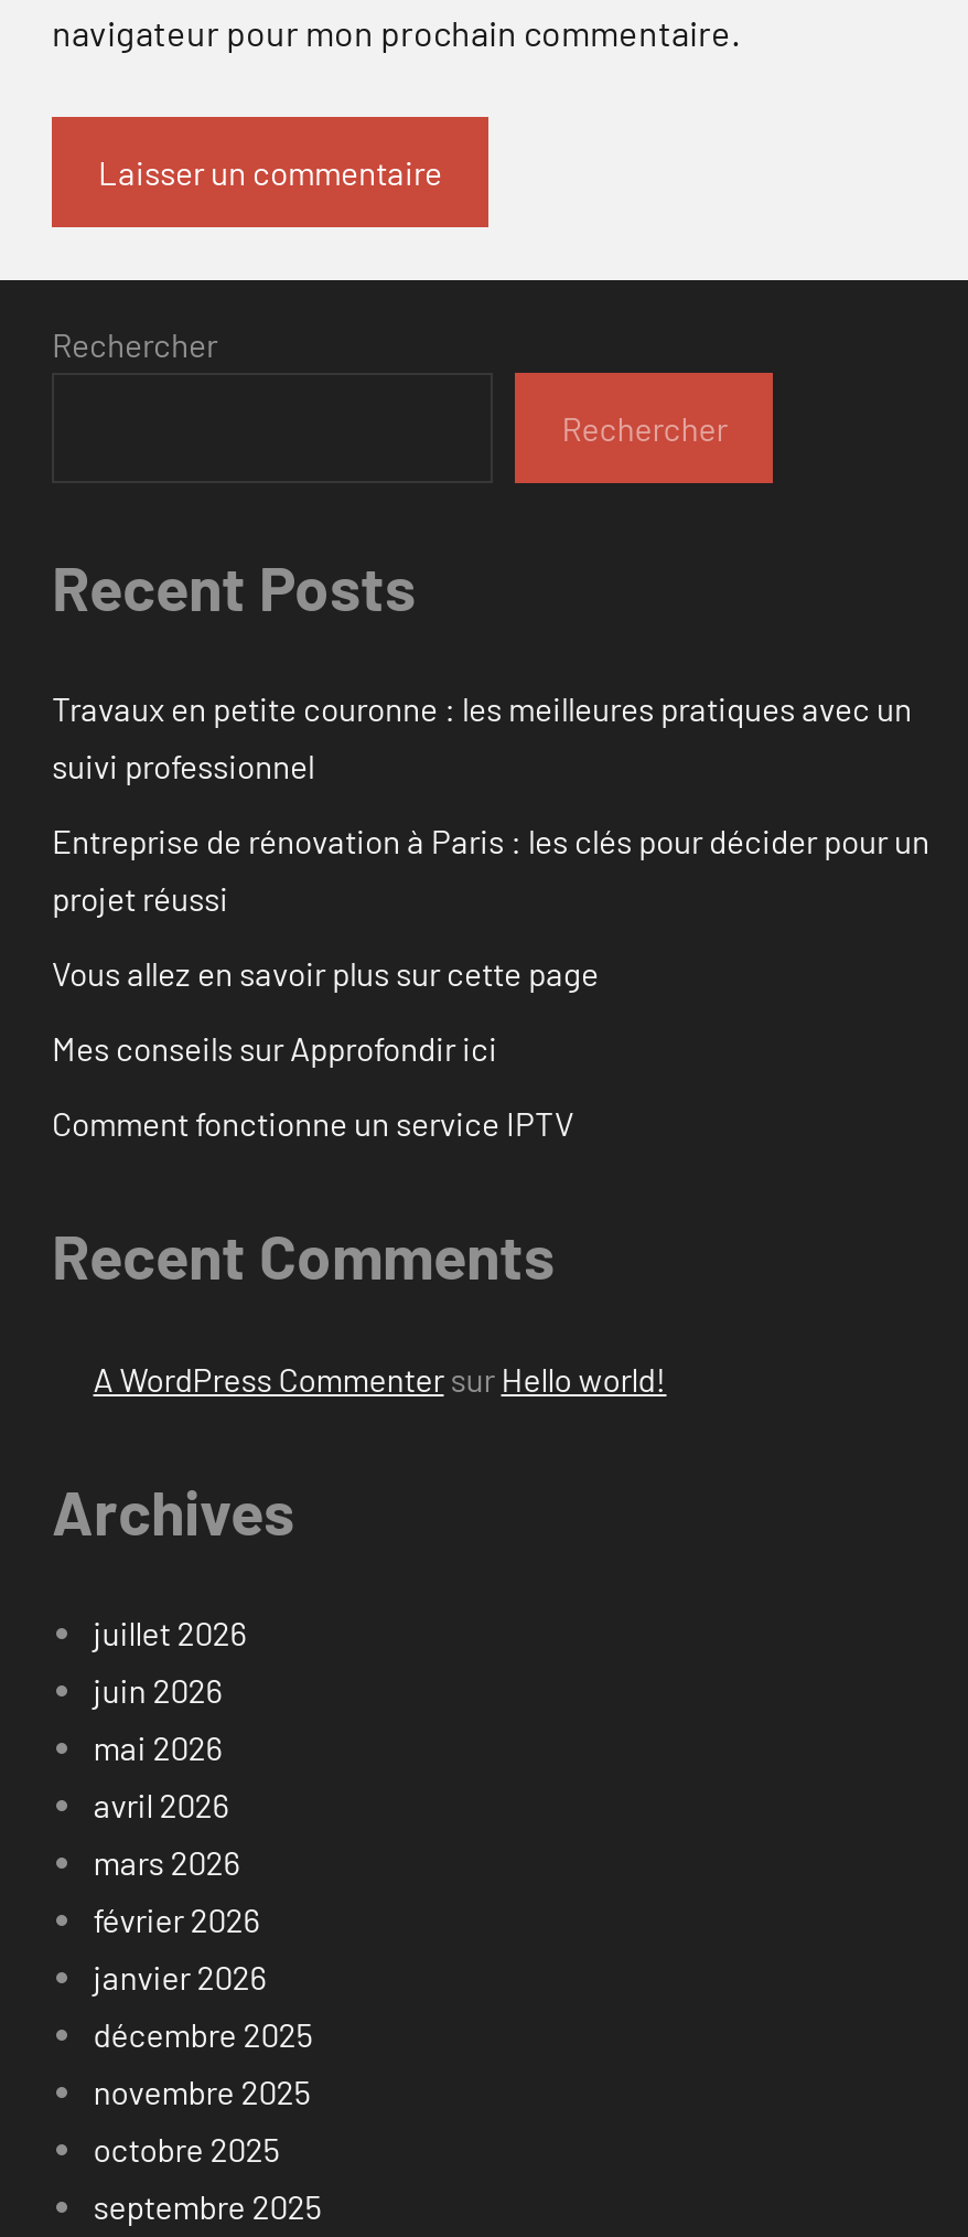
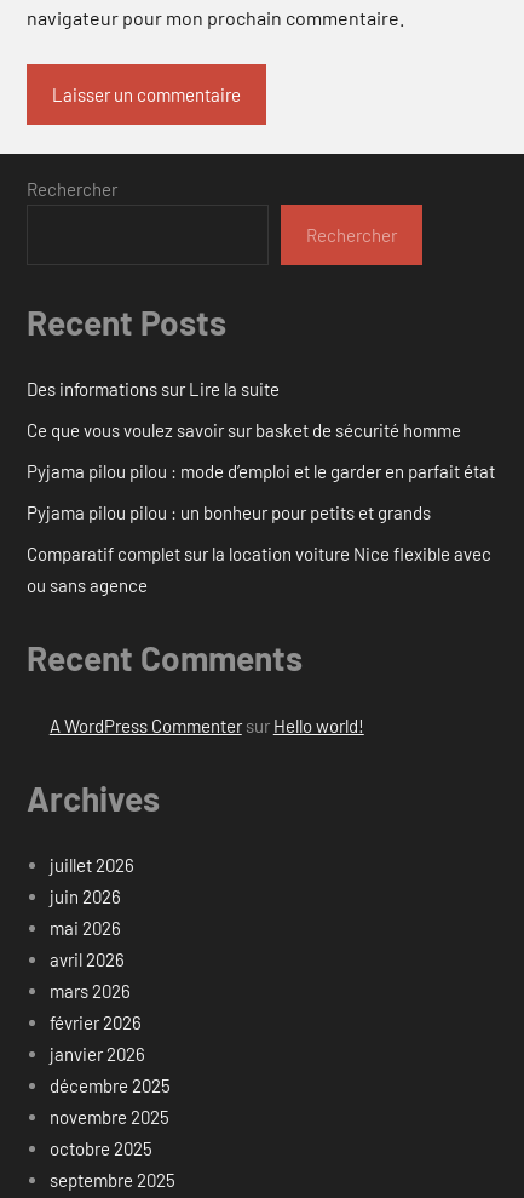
- Travaux en petite couronne : les meilleures pratiques avec un
- suivi professionnel
+ Des informations sur Lire la suite

- Entreprise de rénovation à Paris : les clés pour décider pour un
- projet réussi
+ Ce que vous voulez savoir sur basket de sécurité homme

- Vous allez en savoir plus sur cette page
+ Pyjama pilou pilou : mode d’emploi et le garder en parfait état

- Mes conseils sur Approfondir ici
+ Pyjama pilou pilou : un bonheur pour petits et grands

- Comment fonctionne un service IPTV
+ Comparatif complet sur la location voiture Nice flexible avec
+ ou sans agence
